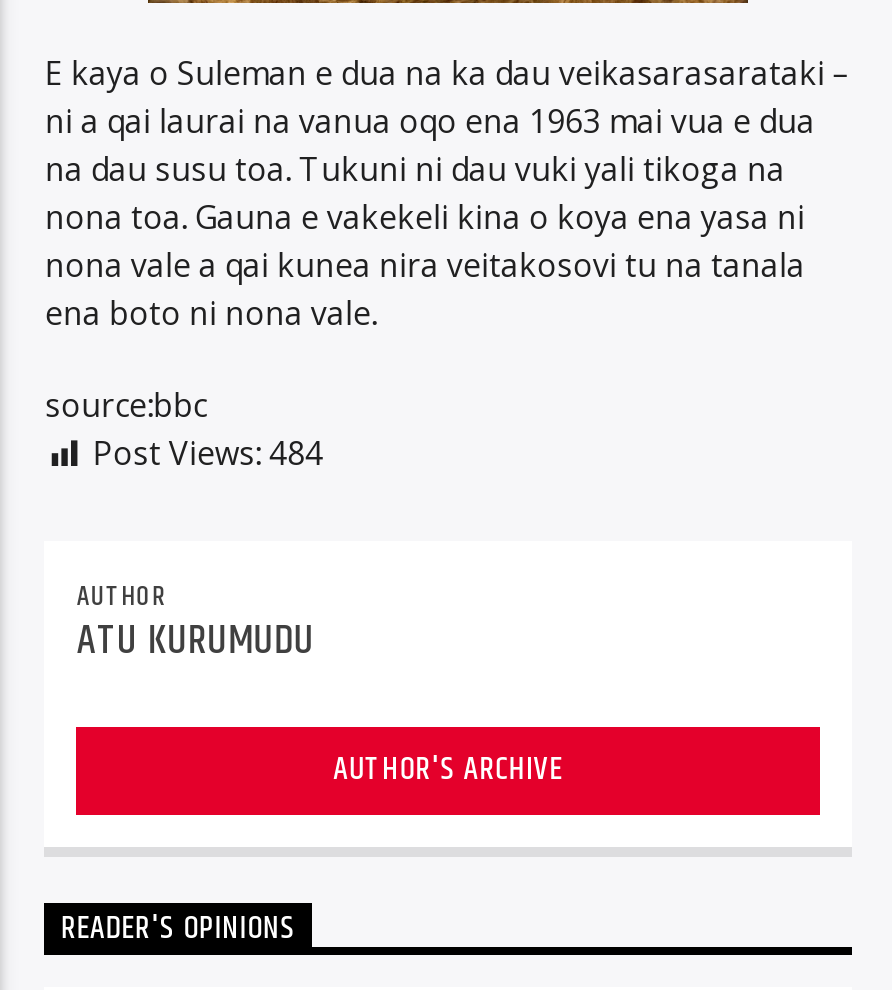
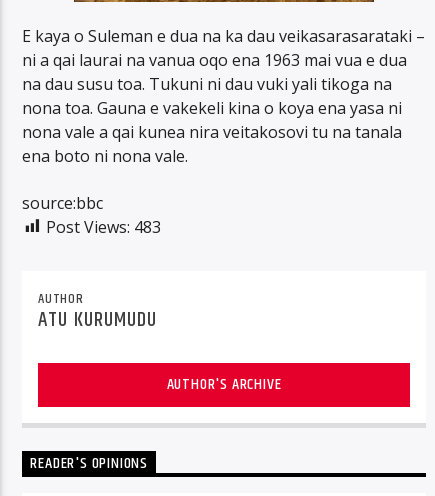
- Post Views: 484
+ Post Views: 483
